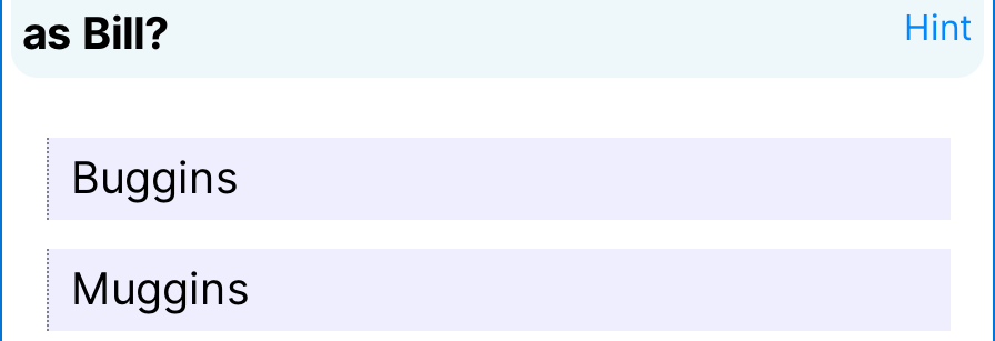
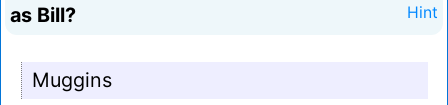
- Buggins
